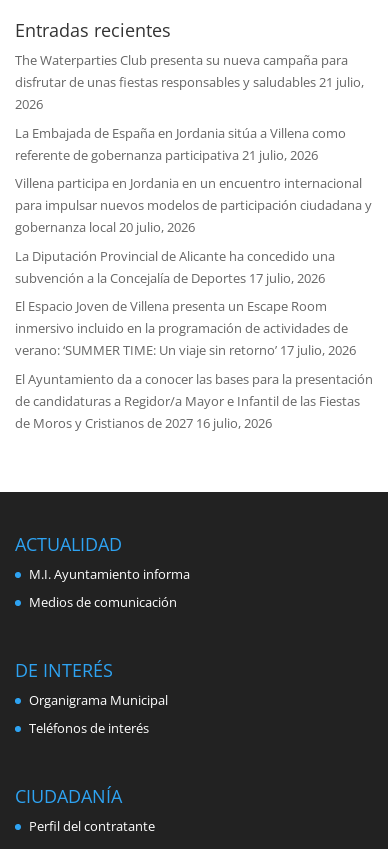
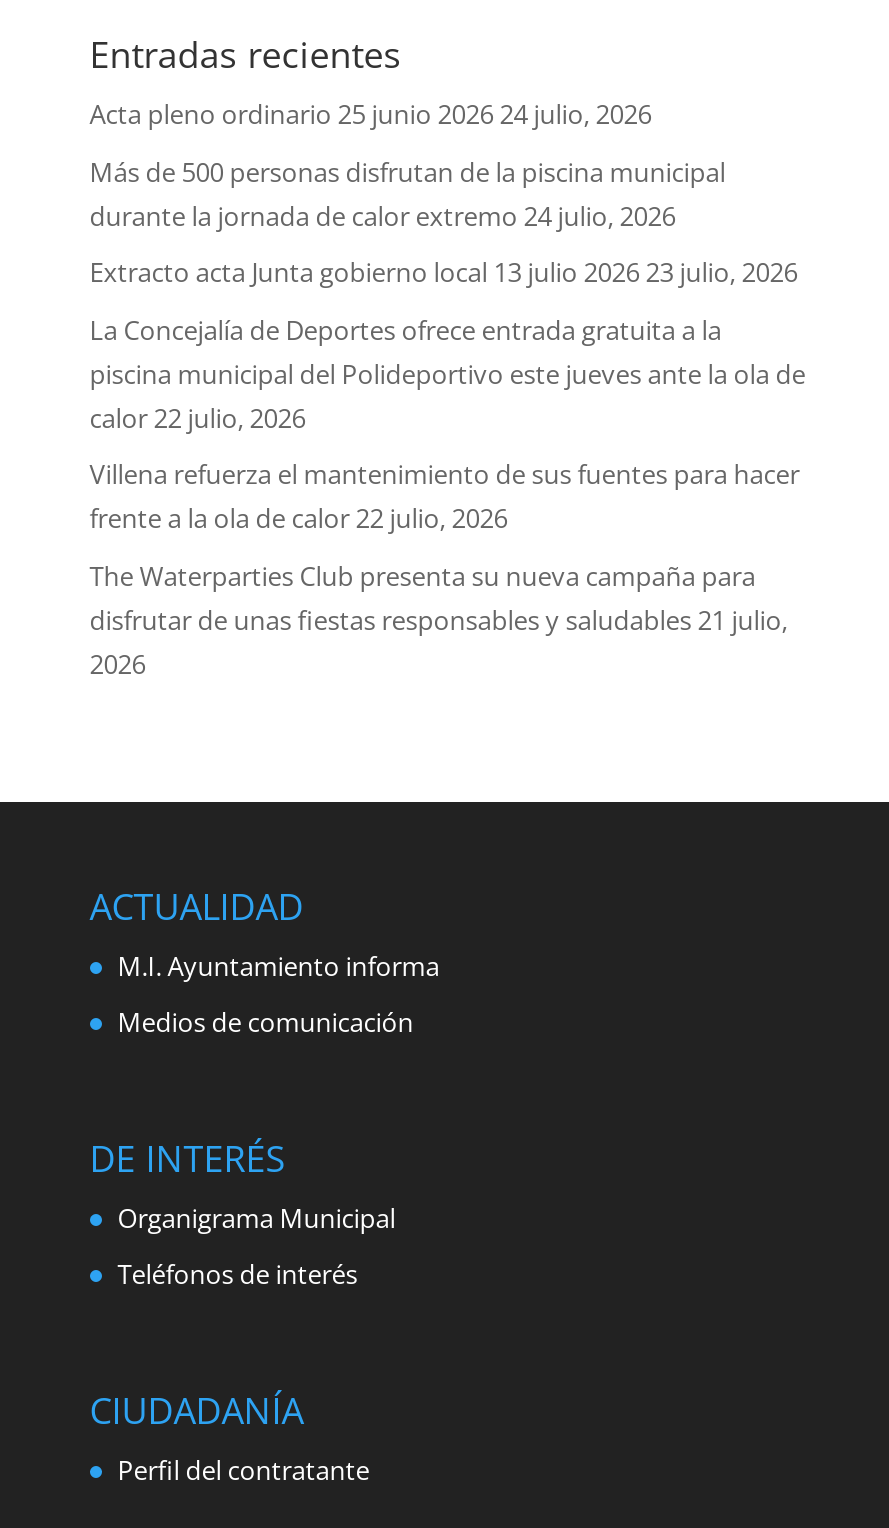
+ Acta pleno ordinario 25 junio 2026 24 julio, 2026
+ Más de 500 personas disfrutan de la piscina municipal
+ durante la jornada de calor extremo 24 julio, 2026
+ Extracto acta Junta gobierno local 13 julio 2026 23 julio, 2026
+ La Concejalía de Deportes ofrece entrada gratuita a la
+ piscina municipal del Polideportivo este jueves ante la ola de
+ calor 22 julio, 2026
+ Villena refuerza el mantenimiento de sus fuentes para hacer
+ frente a la ola de calor 22 julio, 2026

moved down: The Waterparties Club presenta su nueva campaña para | disfrutar de unas fiestas responsables y saludables 21 julio, | 2026

- La Embajada de España en Jordania sitúa a Villena como
- referente de gobernanza participativa 21 julio, 2026
- Villena participa en Jordania en un encuentro internacional
- para impulsar nuevos modelos de participación ciudadana y
- gobernanza local 20 julio, 2026
- La Diputación Provincial de Alicante ha concedido una
- subvención a la Concejalía de Deportes 17 julio, 2026
- El Espacio Joven de Villena presenta un Escape Room
- inmersivo incluido en la programación de actividades de
- verano: ‘SUMMER TIME: Un viaje sin retorno’ 17 julio, 2026
- El Ayuntamiento da a conocer las bases para la presentación
- de candidaturas a Regidor/a Mayor e Infantil de las Fiestas
- de Moros y Cristianos de 2027 16 julio, 2026
